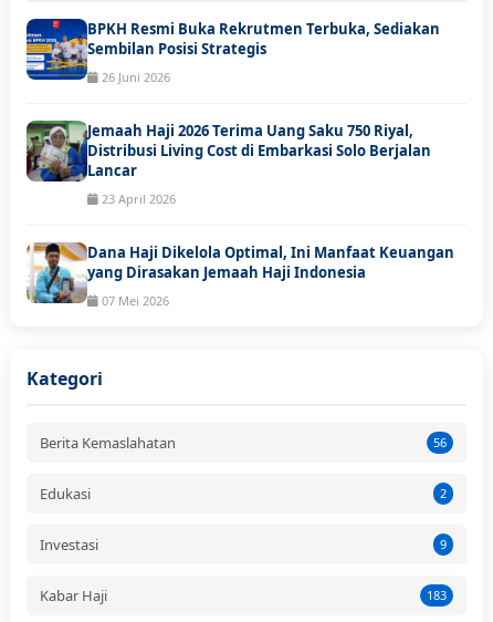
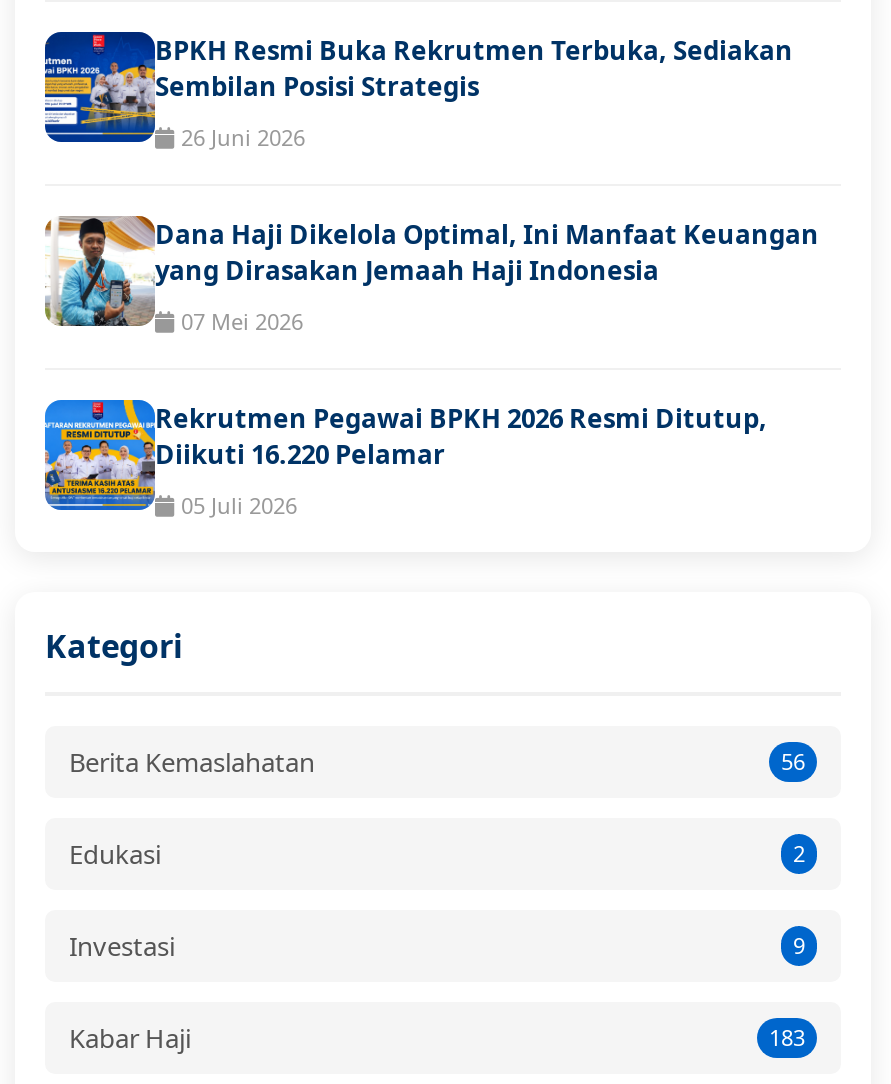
- [image]
- Jemaah Haji 2026 Terima Uang Saku 750 Riyal,
- Distribusi Living Cost di Embarkasi Solo Berjalan
- Lancar
- 23 April 2026

moved up: [image] | Dana Haji Dikelola Optimal, Ini Manfaat Keuangan | yang Dirasakan Jemaah Haji Indonesia | 07 Mei 2026

+ [image]
+ Rekrutmen Pegawai BPKH 2026 Resmi Ditutup,
+ Diikuti 16.220 Pelamar
+ 05 Juli 2026
